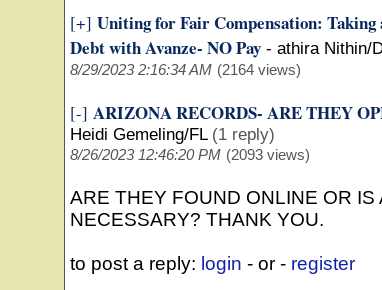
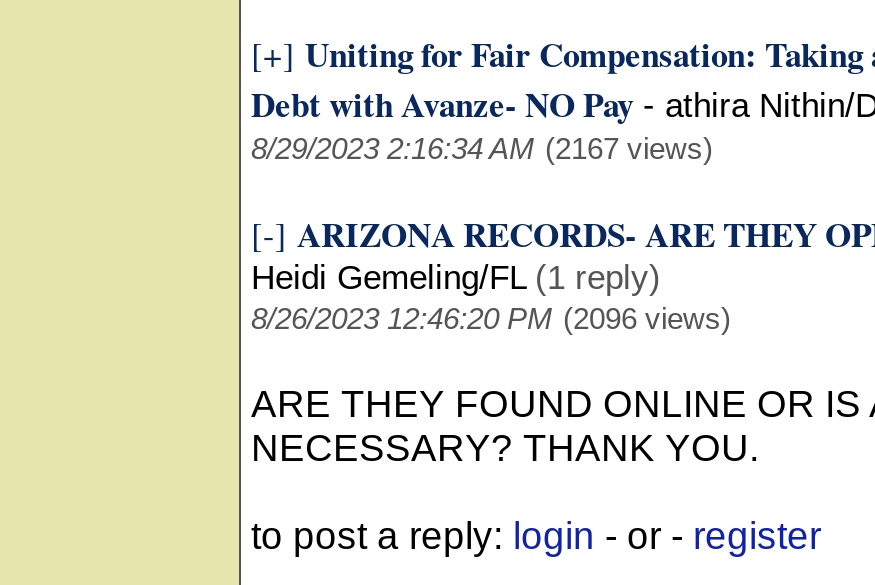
- 8/29/2023 2:16:34 AM (2164 views)
+ 8/29/2023 2:16:34 AM (2167 views)

- 8/26/2023 12:46:20 PM (2093 views)
+ 8/26/2023 12:46:20 PM (2096 views)
